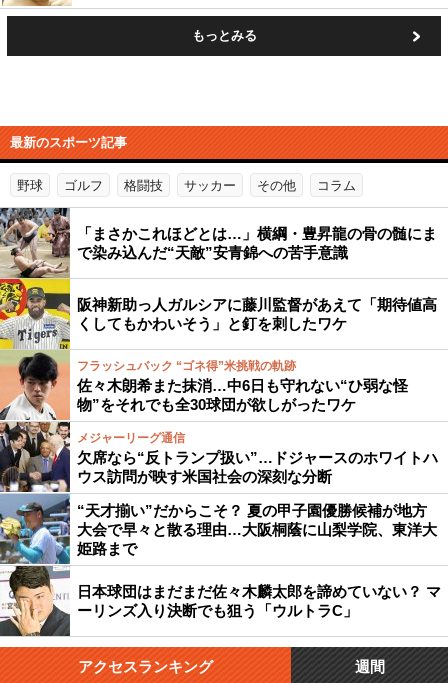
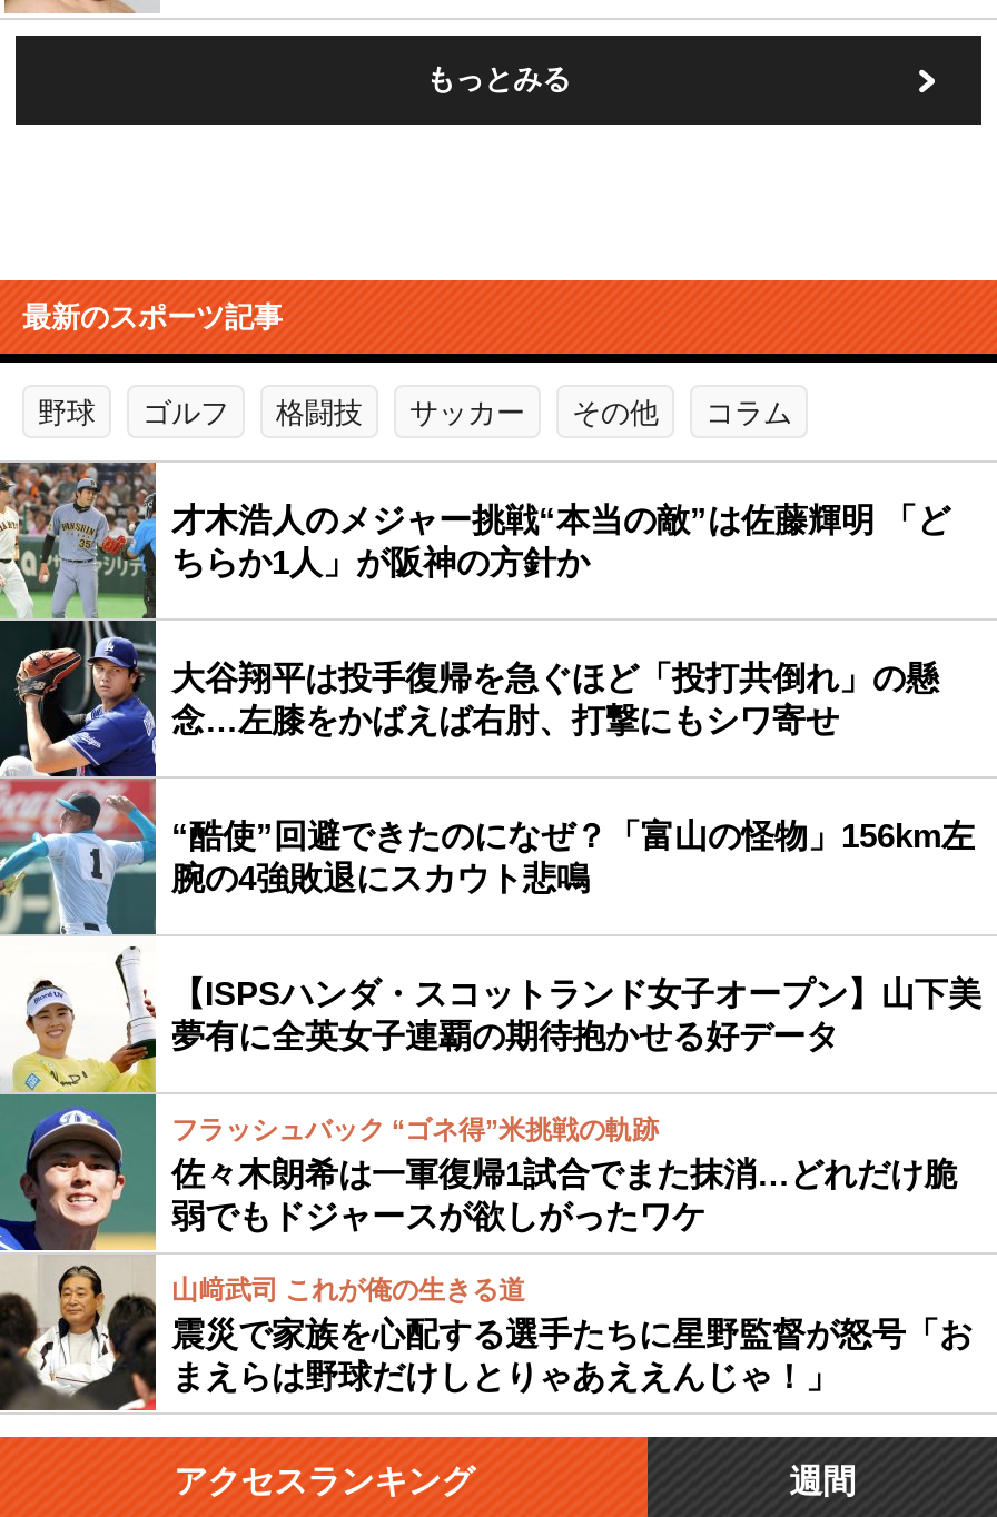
- [image]
- 「まさかこれほどとは…」横綱・豊昇龍の骨の髄にま
- で染み込んだ“天敵”安青錦への苦手意識
- 阪神新助っ人ガルシアに藤川監督があえて「期待値高
- くしてもかわいそう」と釘を刺したワケ
+ [image]
+ 才木浩人のメジャー挑戦“本当の敵”は佐藤輝明 「ど
+ ちらか1人」が阪神の方針か
+ 大谷翔平は投手復帰を急ぐほど「投打共倒れ」の懸
+ 念…左膝をかばえば右肘、打撃にもシワ寄せ
+ “酷使”回避できたのになぜ？「富山の怪物」156km左
+ 腕の4強敗退にスカウト悲鳴
+ 【ISPSハンダ・スコットランド女子オープン】山下美
+ 夢有に全英女子連覇の期待抱かせる好データ

moved down: フラッシュバック “ゴネ得”米挑戦の軌跡

- 佐々木朗希また抹消…中6日も守れない“ひ弱な怪
- 物”をそれでも全30球団が欲しがったワケ
- メジャーリーグ通信
- 欠席なら“反トランプ扱い”…ドジャースのホワイトハ
- ウス訪問が映す米国社会の深刻な分断
- “天才揃い”だからこそ？ 夏の甲子園優勝候補が地方
- 大会で早々と散る理由…大阪桐蔭に山梨学院、東洋大
- 姫路まで
- 日本球団はまだまだ佐々木麟太郎を諦めていない？ マ
- ーリンズ入り決断でも狙う「ウルトラC」
+ 佐々木朗希は一軍復帰1試合でまた抹消…どれだけ脆
+ 弱でもドジャースが欲しがったワケ
+ 山﨑武司 これが俺の生きる道
+ 震災で家族を心配する選手たちに星野監督が怒号「お
+ まえらは野球だけしとりゃあええんじゃ！」
